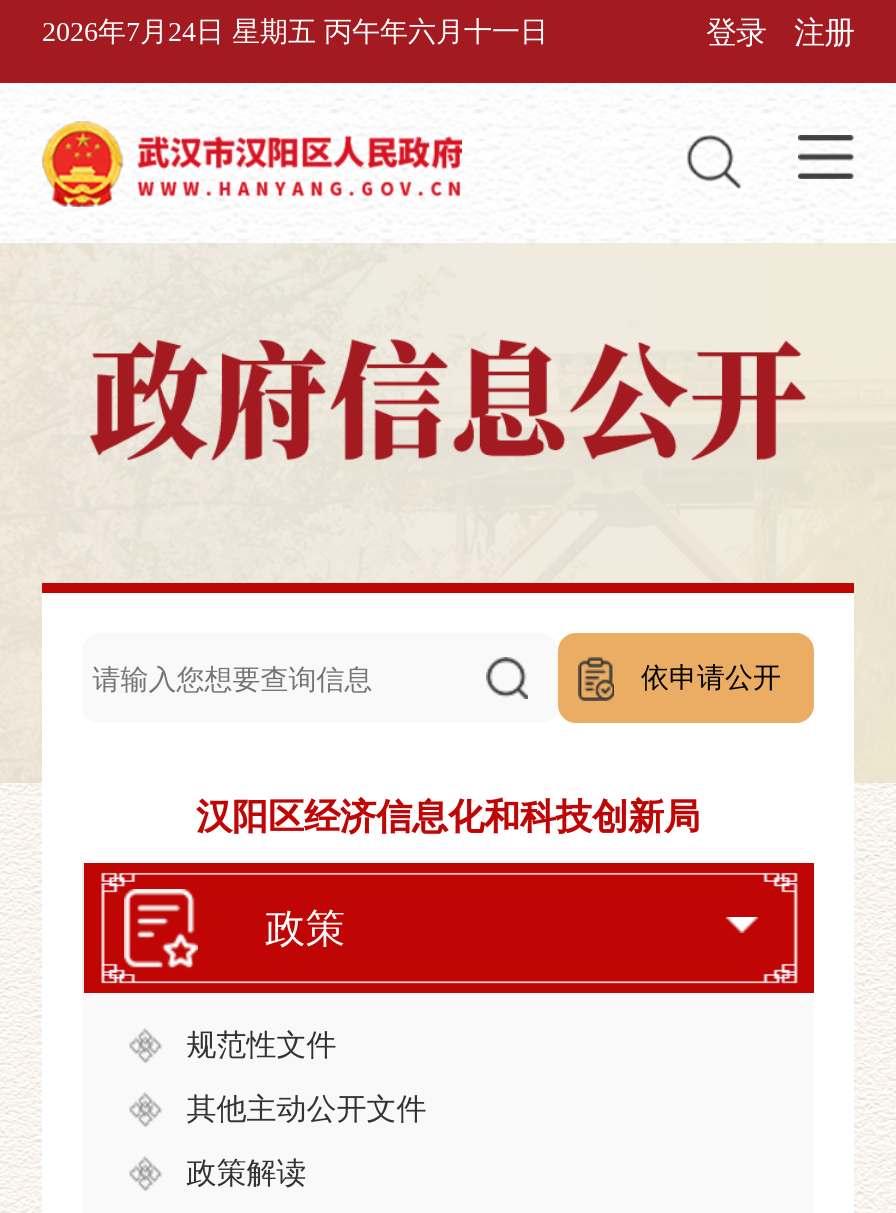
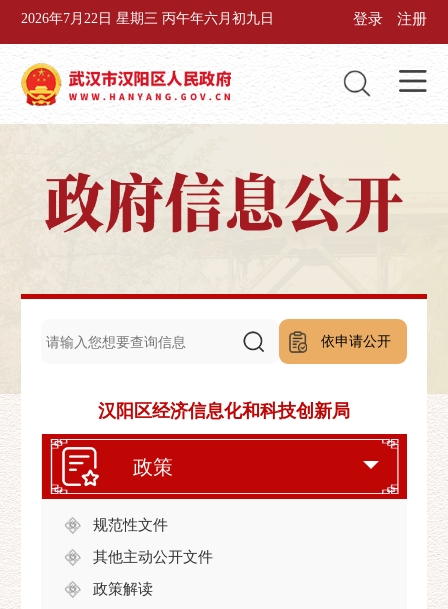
- 2026年7月24日 星期五 丙午年六月十一日
+ 2026年7月22日 星期三 丙午年六月初九日
